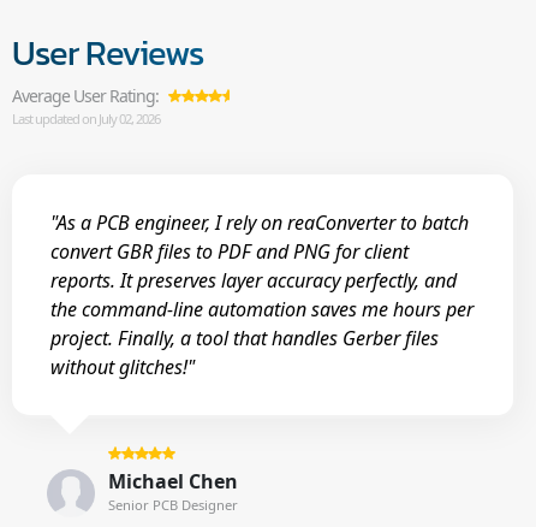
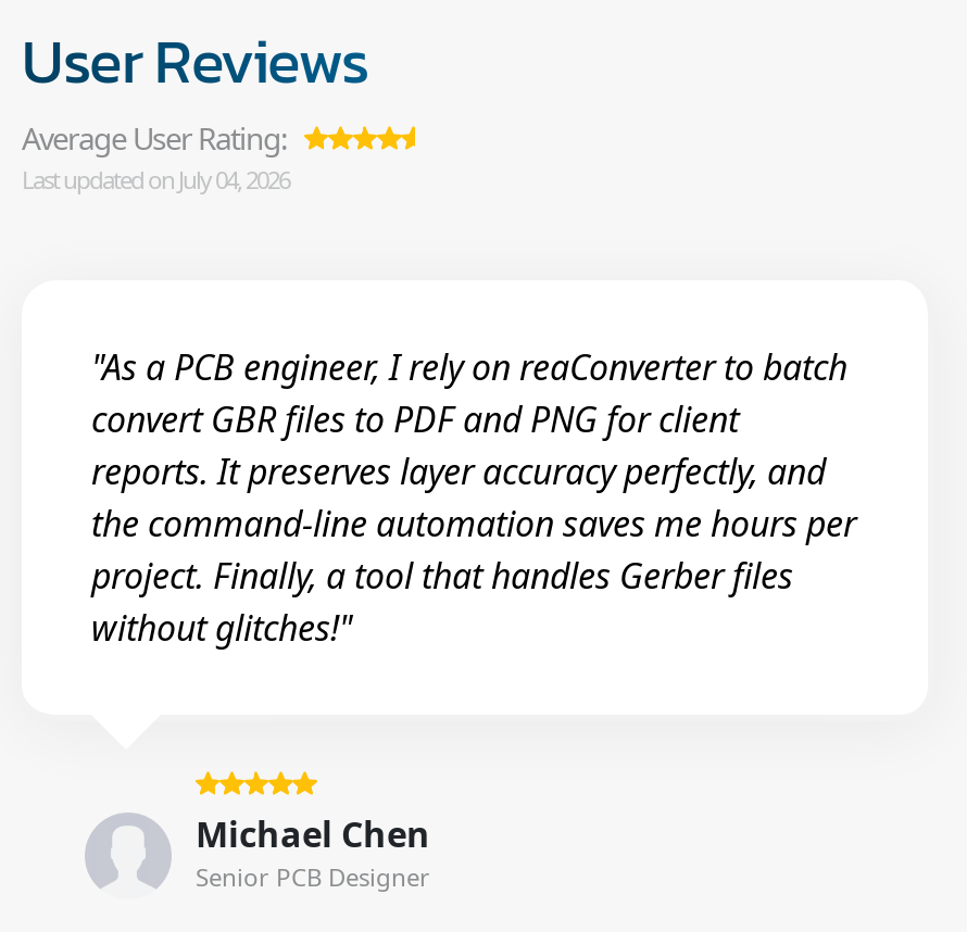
- Last updated on July 02, 2026
+ Last updated on July 04, 2026
